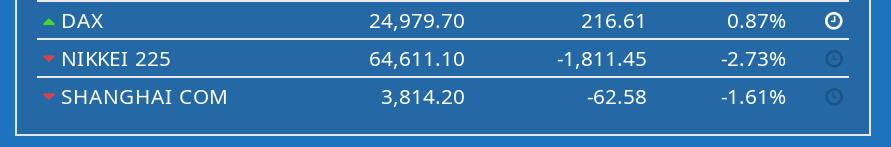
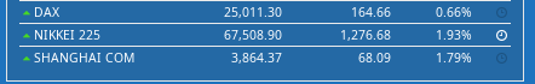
- 24,979.70
+ 25,011.30

- 216.61
+ 164.66

- 0.87%
+ 0.66%

- 64,611.10
+ 67,508.90

- -1,811.45
+ 1,276.68

- -2.73%
+ 1.93%

- 3,814.20
+ 3,864.37

- -62.58
+ 68.09

- -1.61%
+ 1.79%
